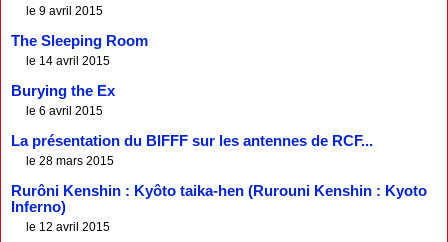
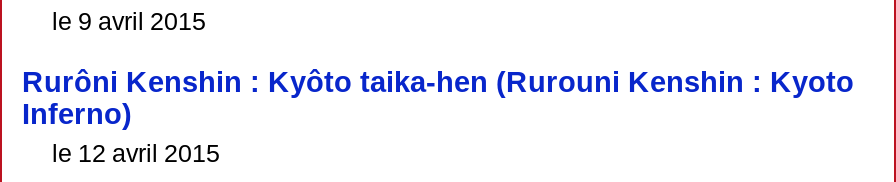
- The Sleeping Room
- le 14 avril 2015
- Burying the Ex
- le 6 avril 2015
- La présentation du BIFFF sur les antennes de RCF...
- le 28 mars 2015
